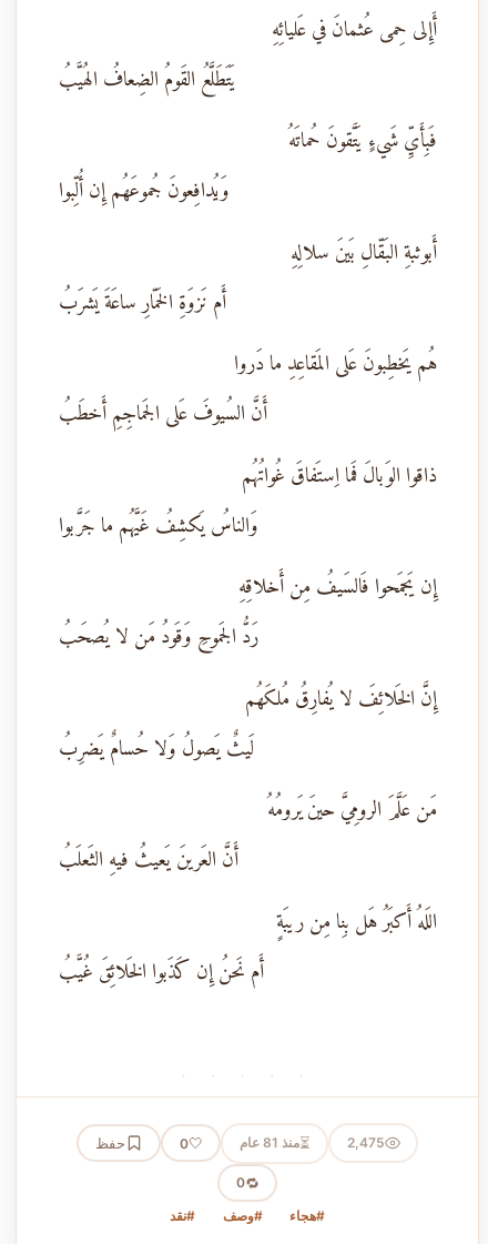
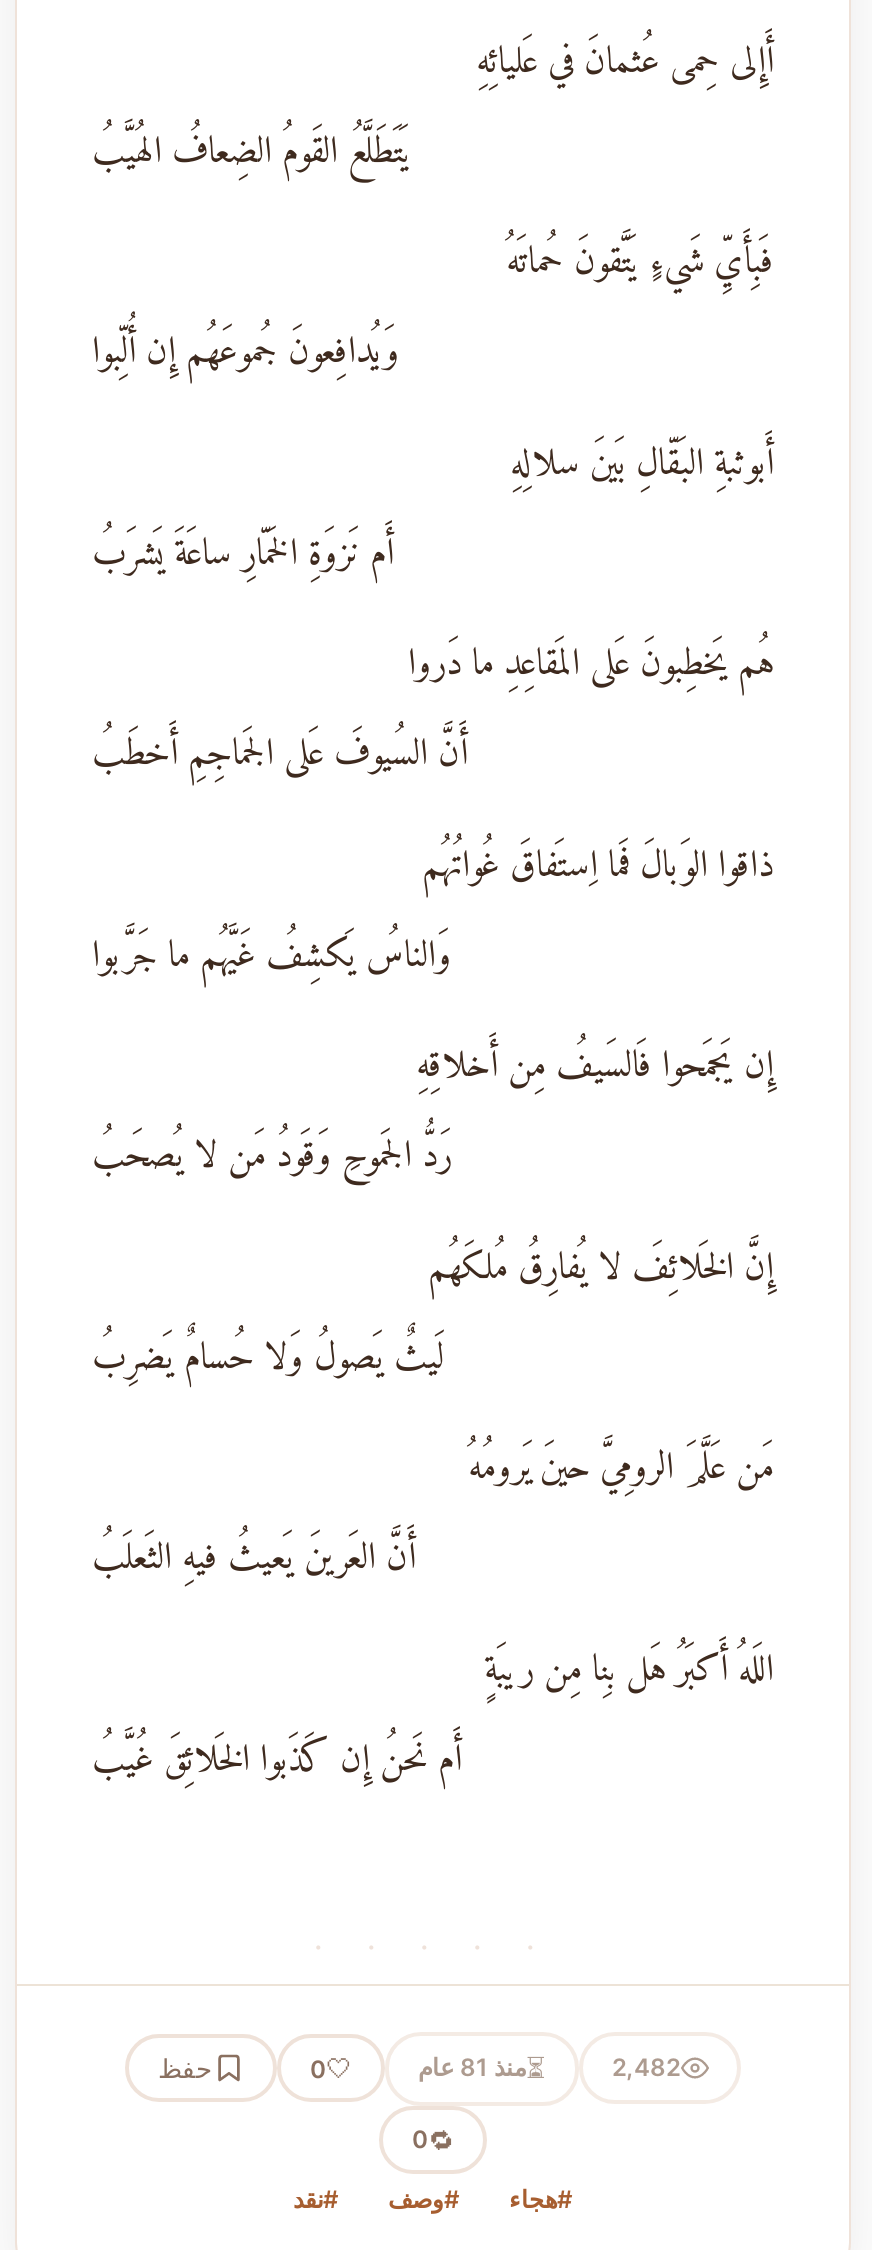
- 2,475
+ 2,482
